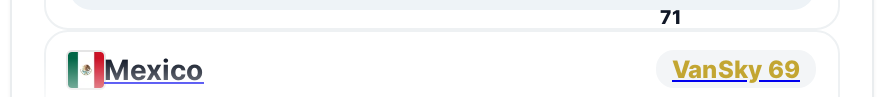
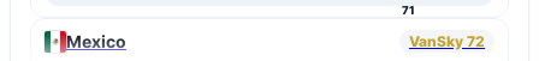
- VanSky 69
+ VanSky 72
